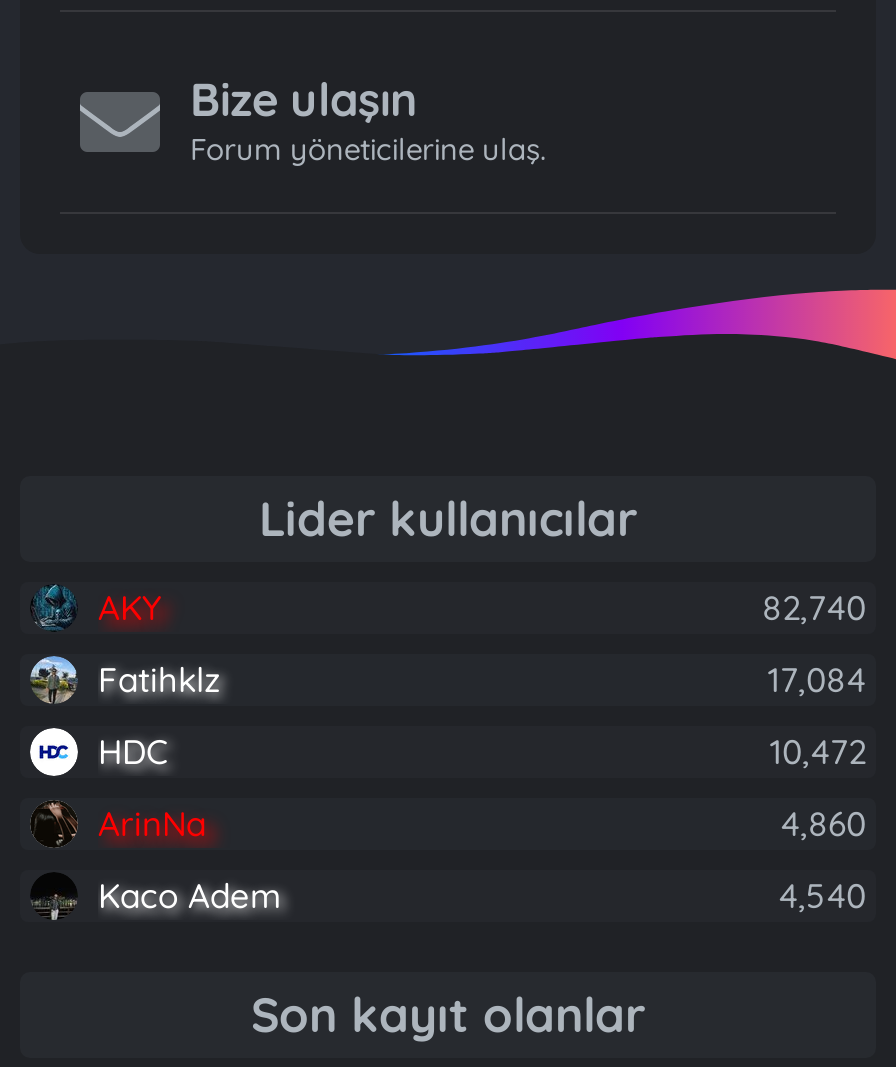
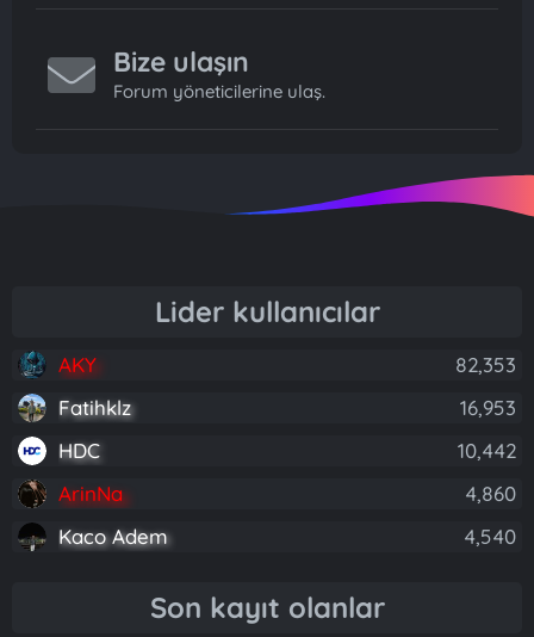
- 82,740
+ 82,353

- 17,084
+ 16,953

- 10,472
+ 10,442
